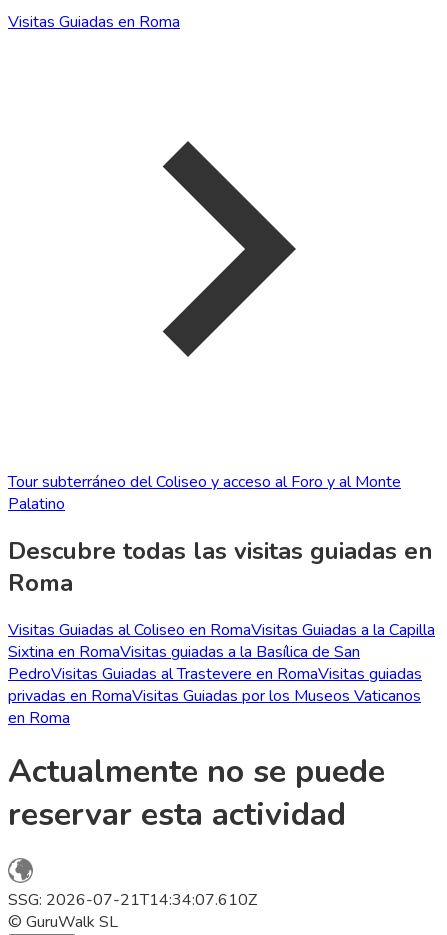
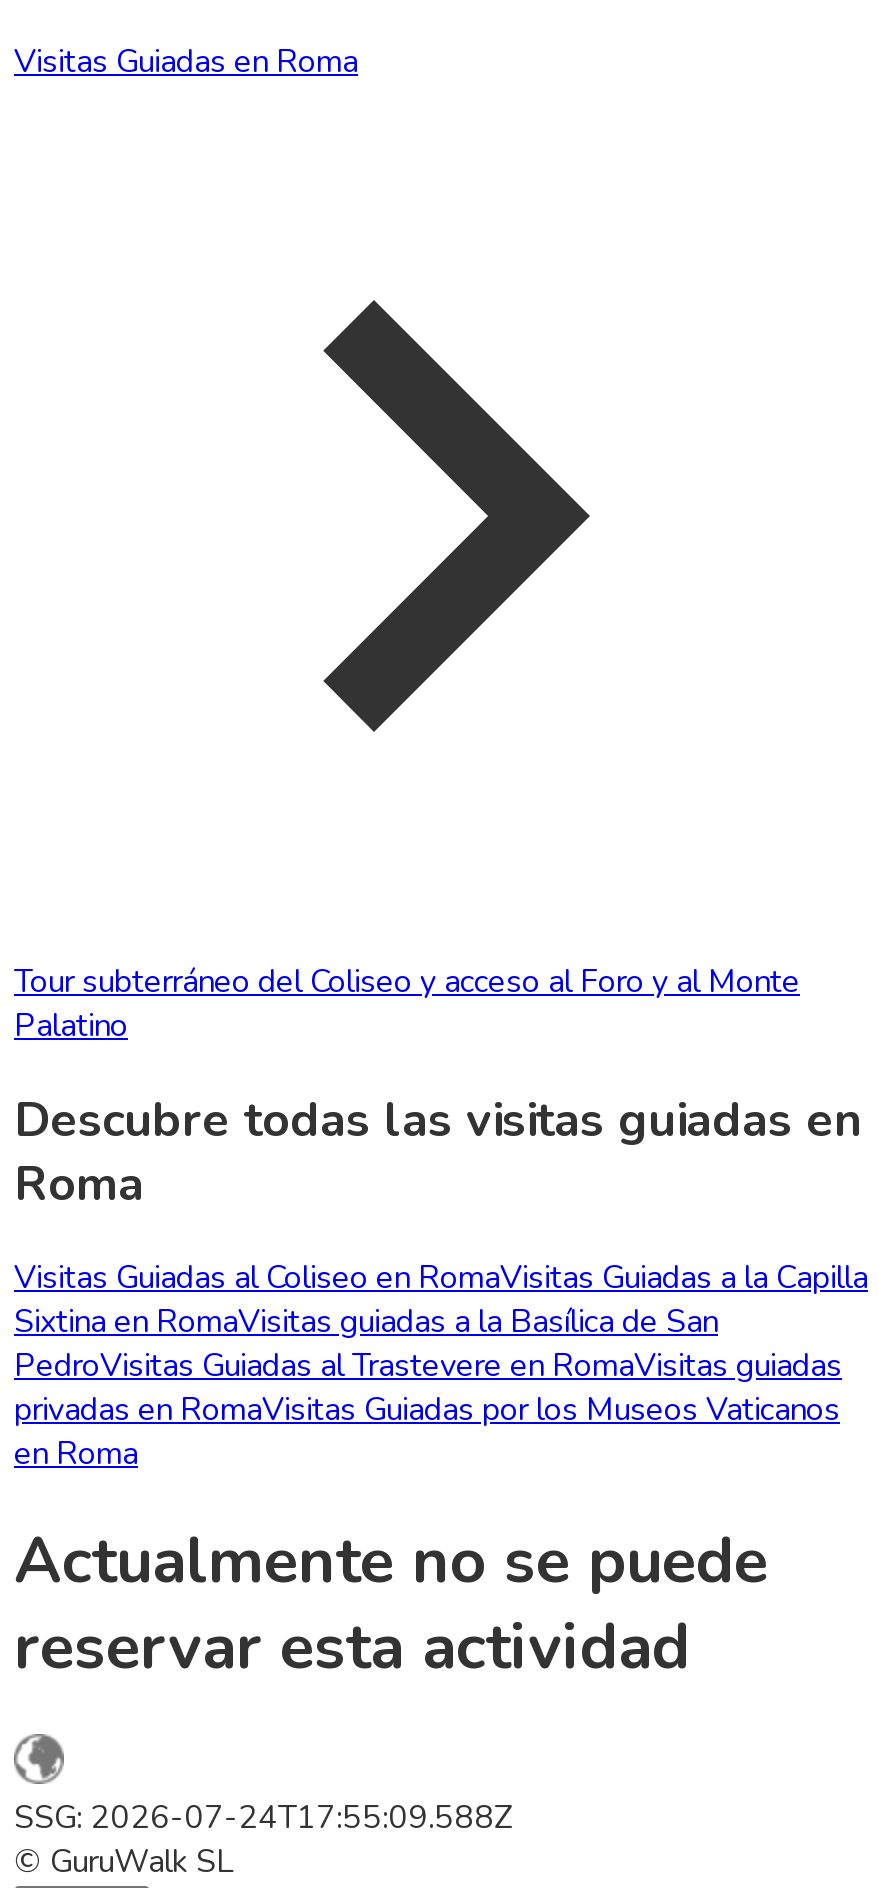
- SSG: 2026-07-21T14:34:07.610Z
+ SSG: 2026-07-24T17:55:09.588Z
